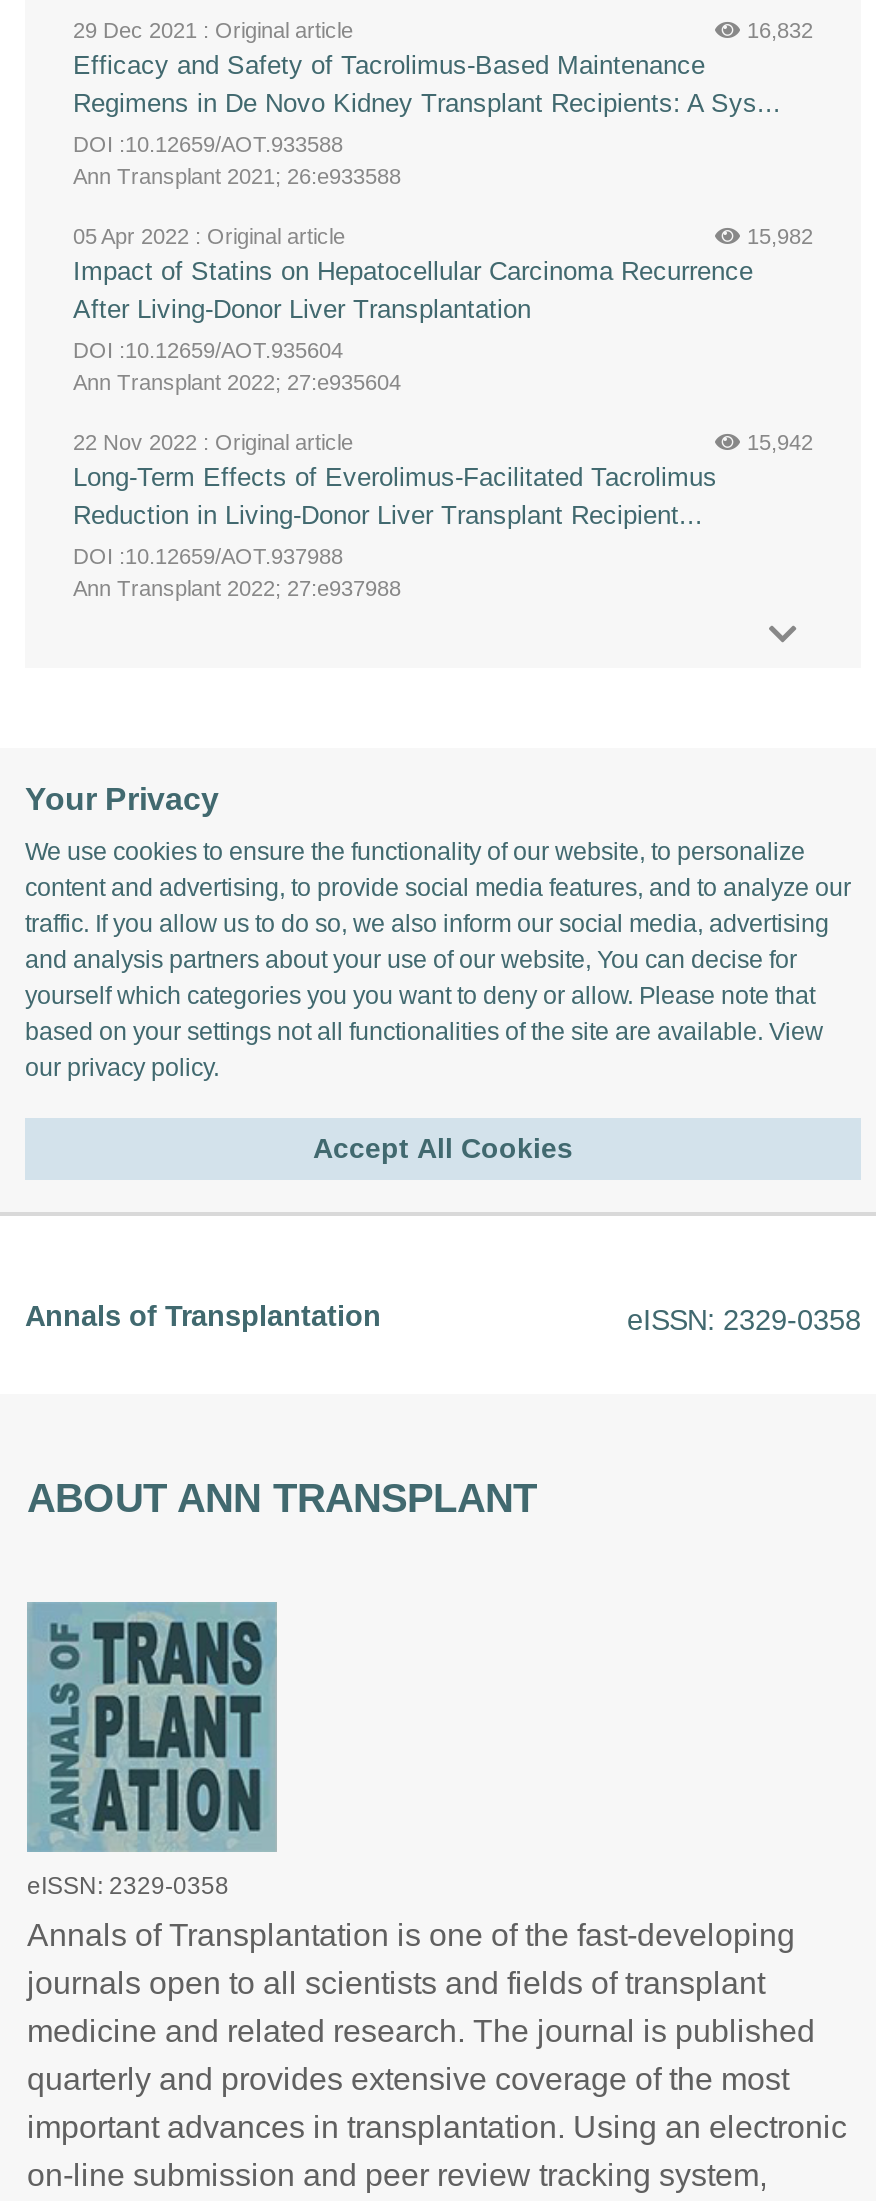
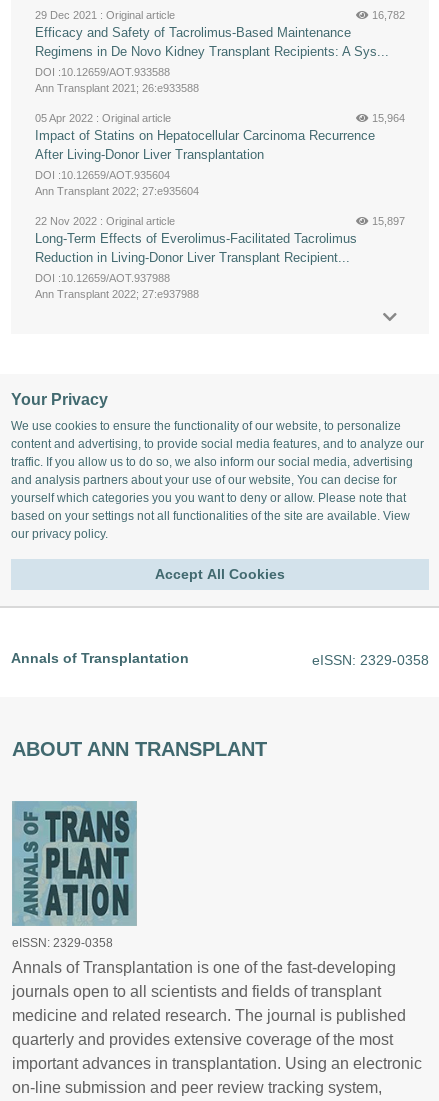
- 16,832
+ 16,782

- 15,982
+ 15,964

- 15,942
+ 15,897
